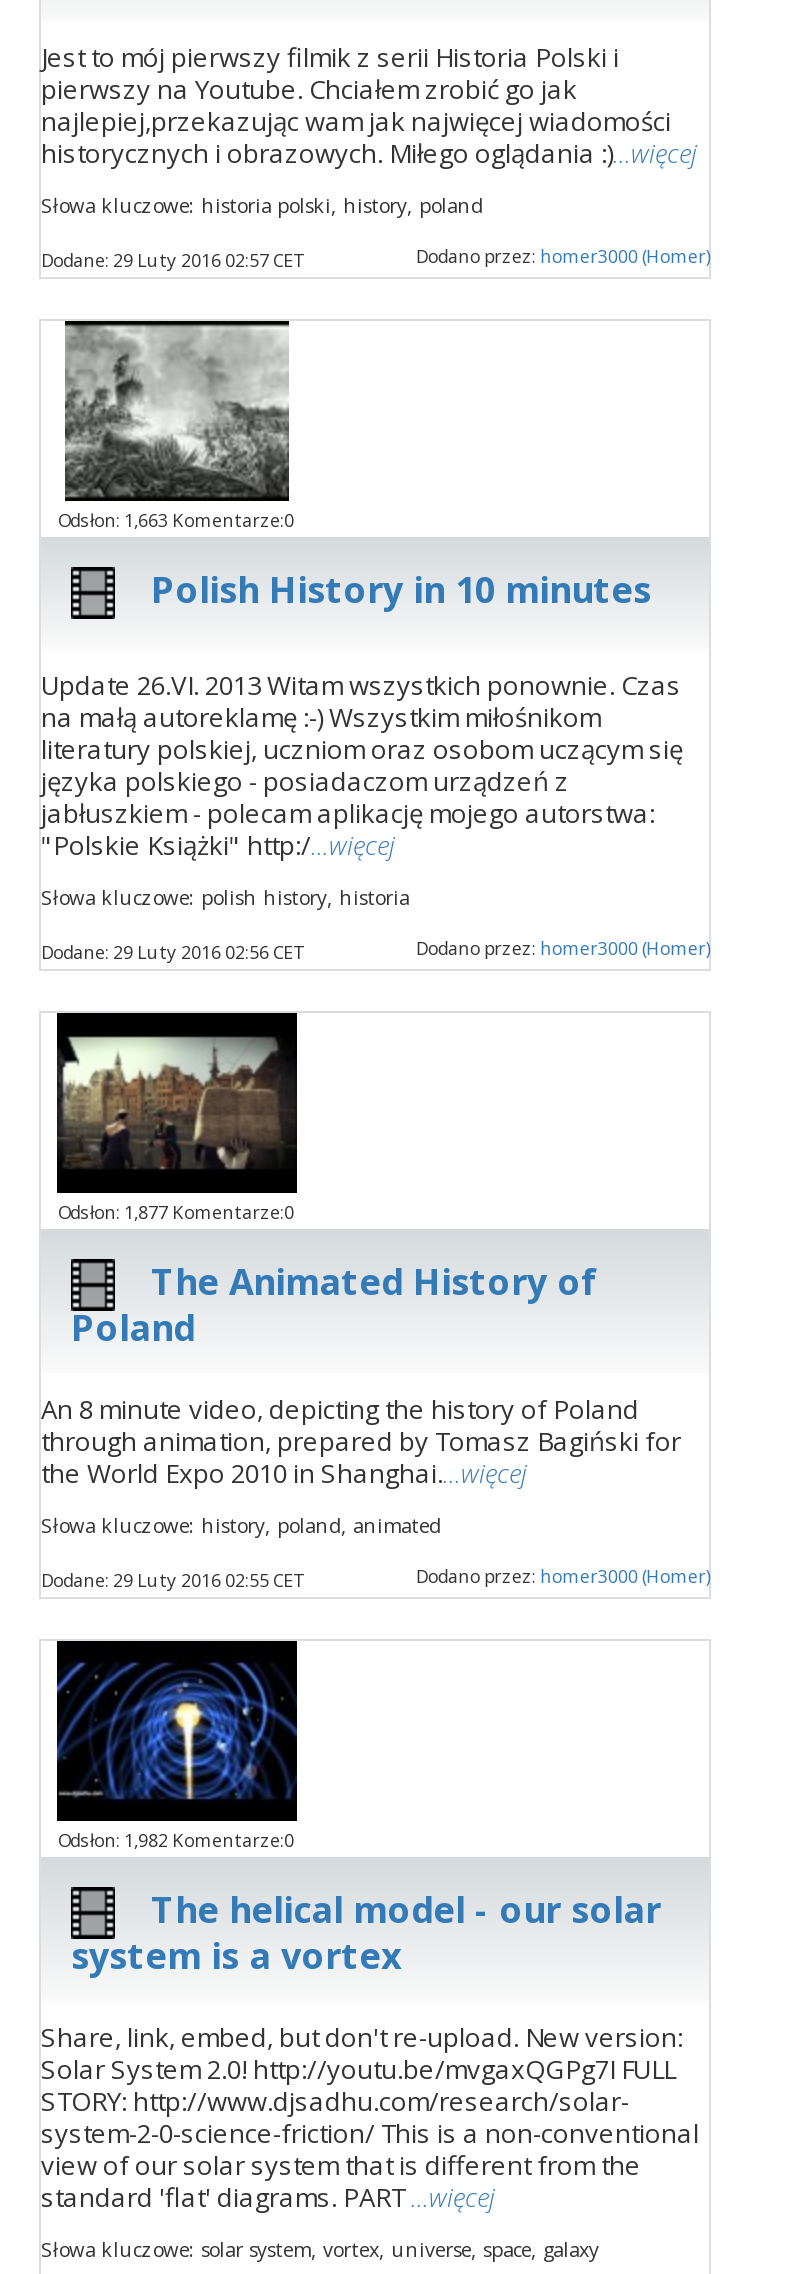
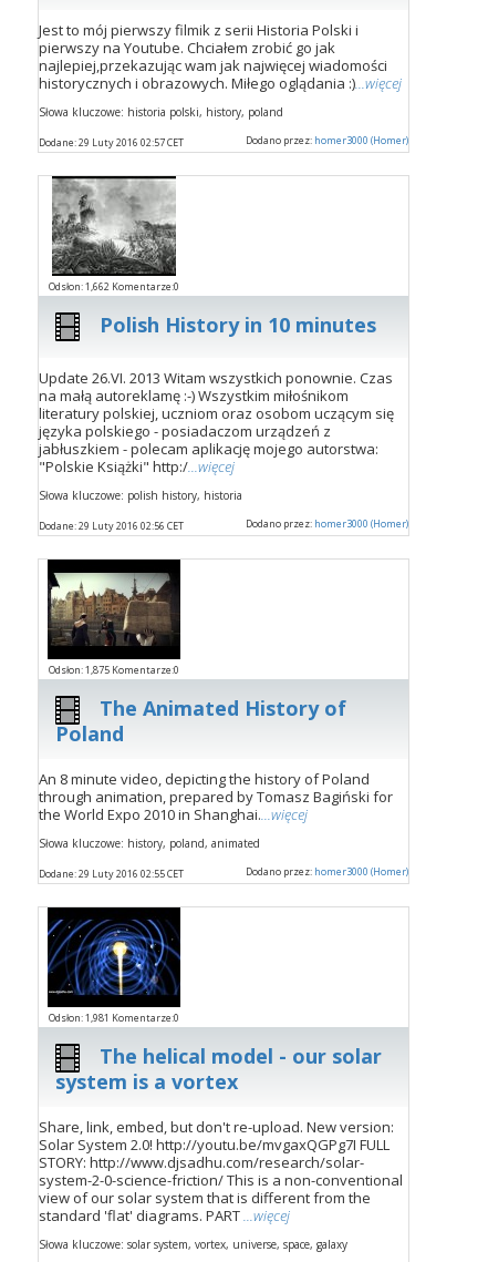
- Odsłon: 1,663 Komentarze:0
+ Odsłon: 1,662 Komentarze:0

- Odsłon: 1,877 Komentarze:0
+ Odsłon: 1,875 Komentarze:0

- Odsłon: 1,982 Komentarze:0
+ Odsłon: 1,981 Komentarze:0
